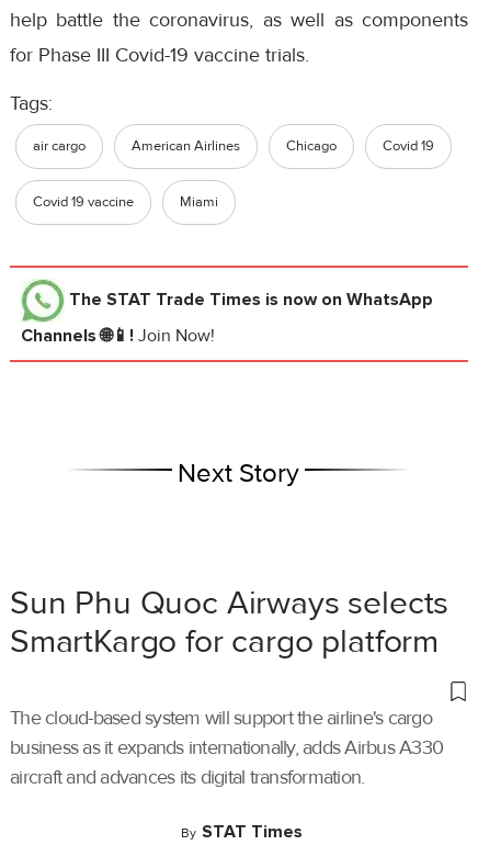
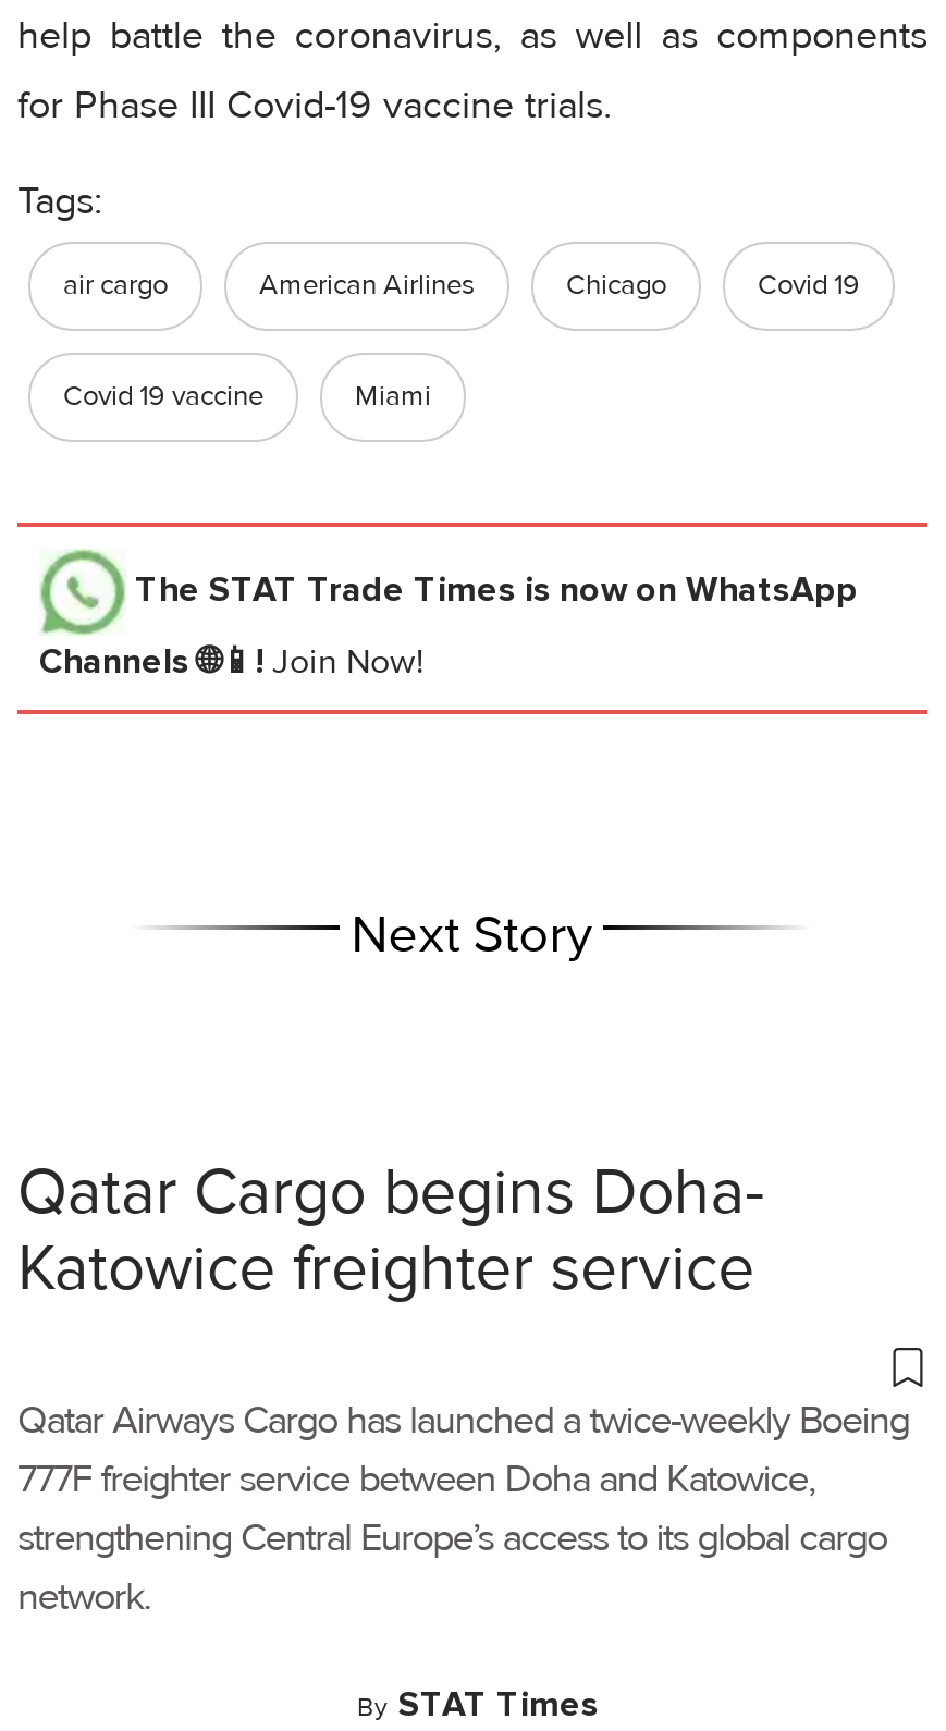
- Sun Phu Quoc Airways selects
- SmartKargo for cargo platform
+ Qatar Cargo begins Doha-
+ Katowice freighter service

- The cloud-based system will support the airline's cargo
- business as it expands internationally, adds Airbus A330
- aircraft and advances its digital transformation.
+ Qatar Airways Cargo has launched a twice-weekly Boeing
+ 777F freighter service between Doha and Katowice,
+ strengthening Central Europe’s access to its global cargo
+ network.
